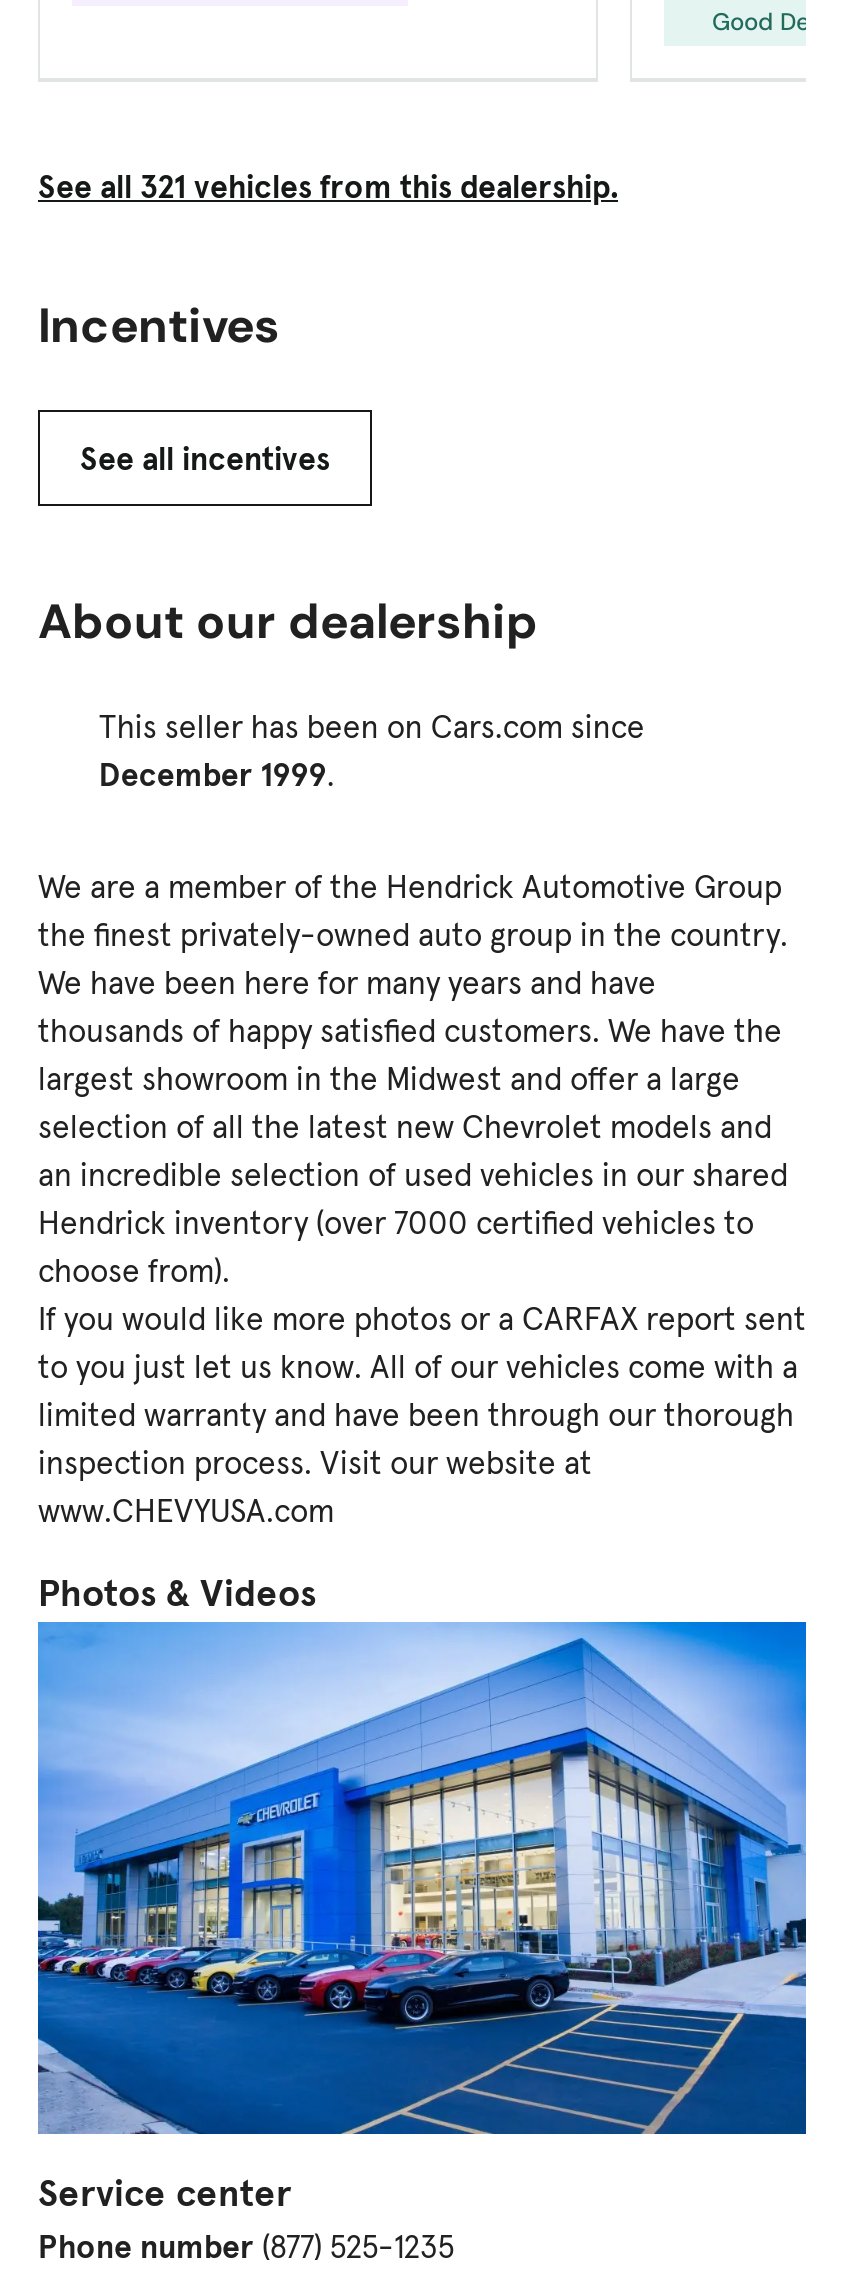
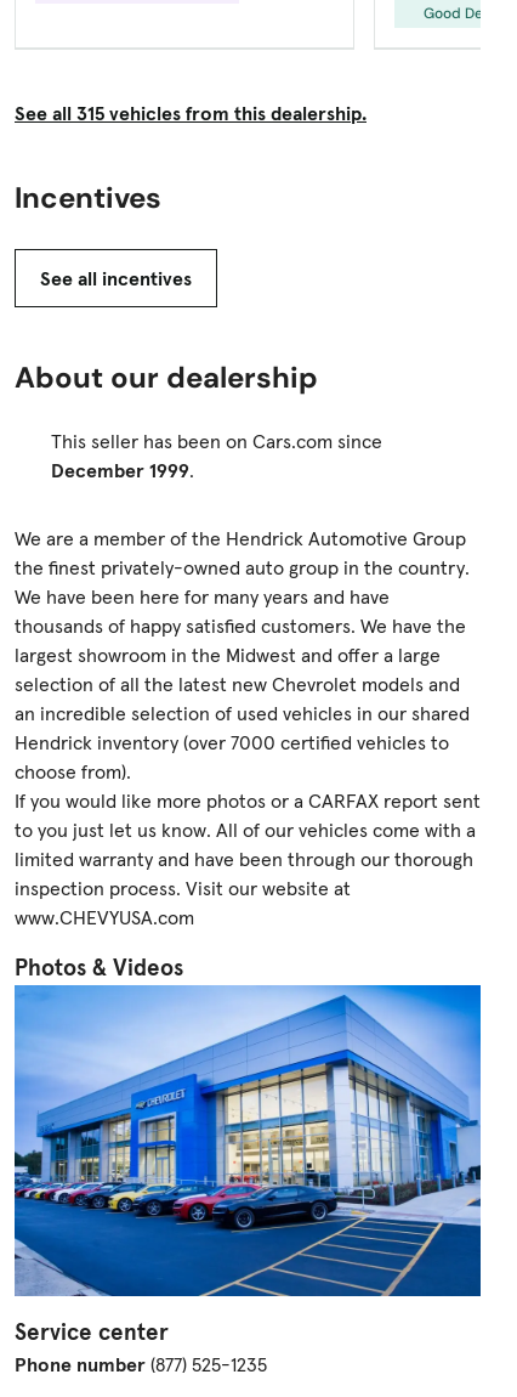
- See all 321 vehicles from this dealership.
+ See all 315 vehicles from this dealership.
